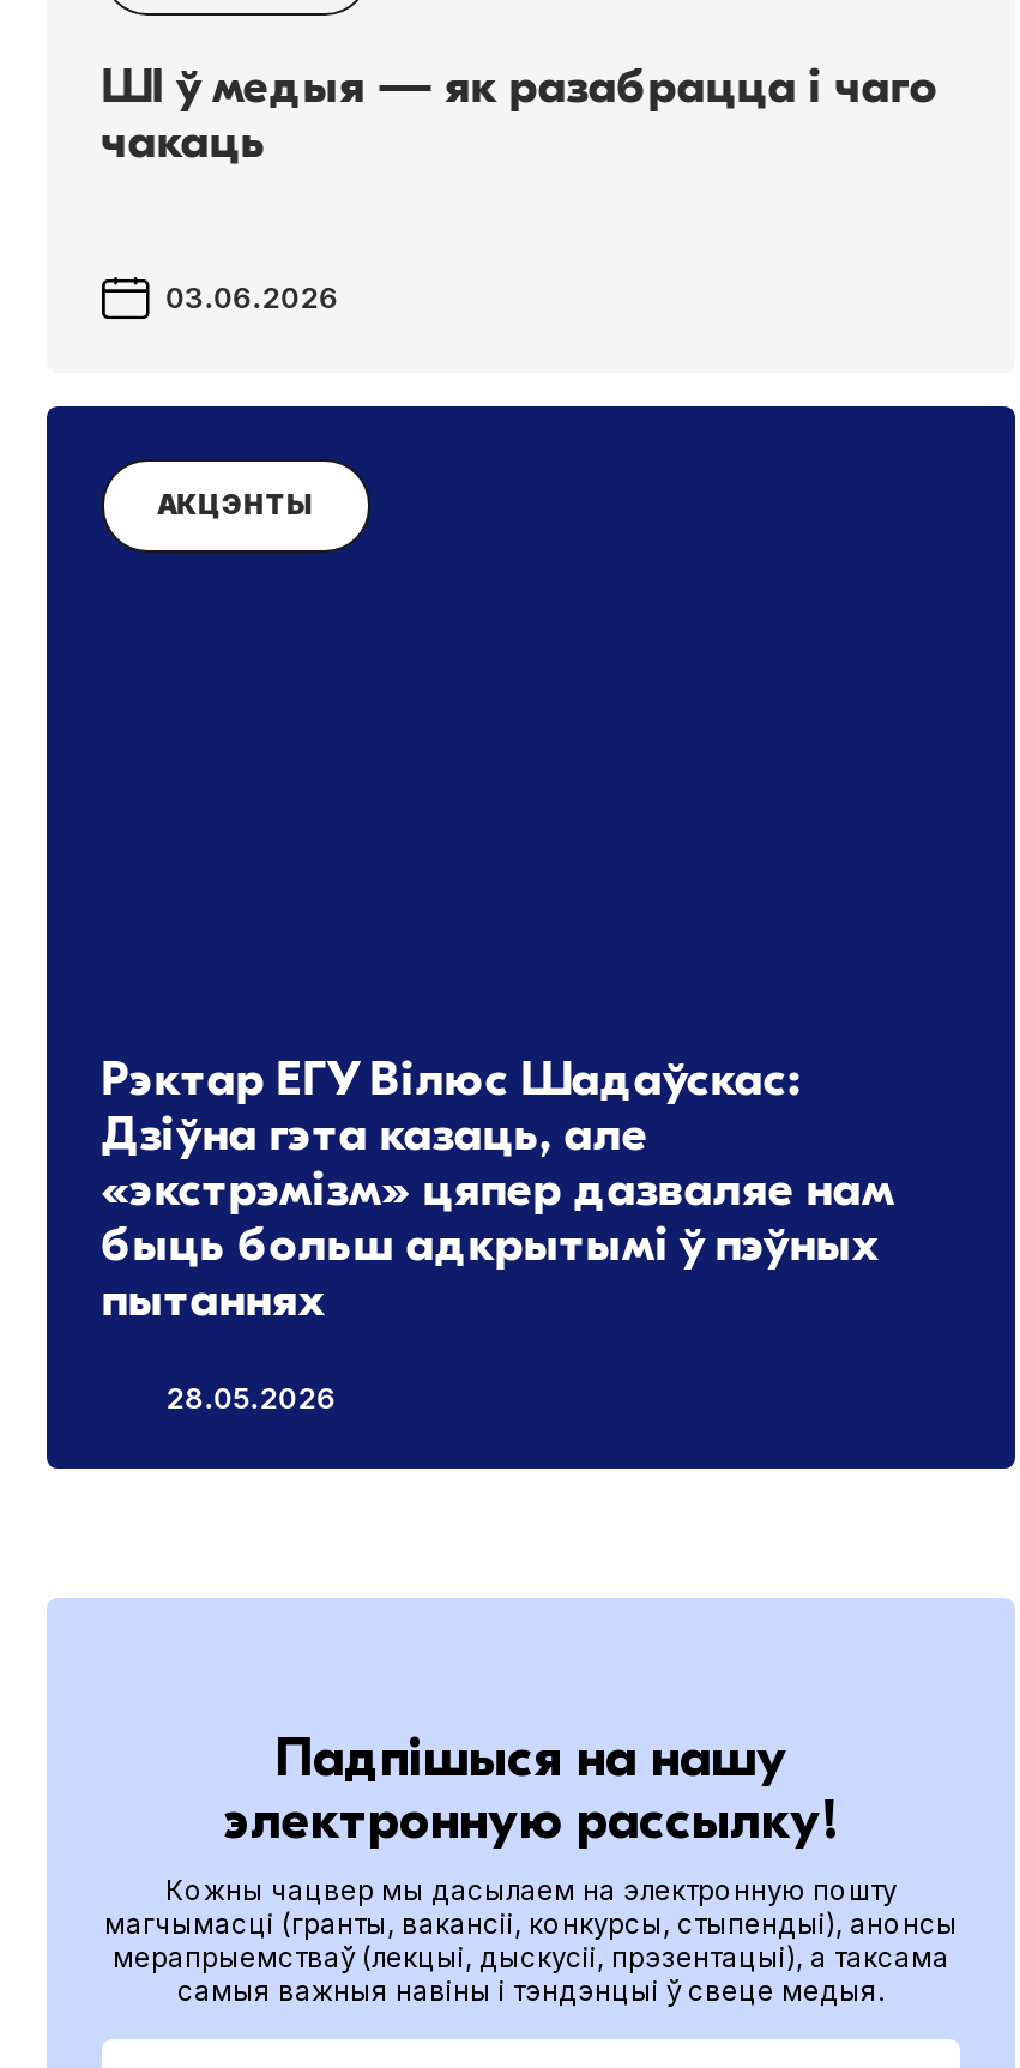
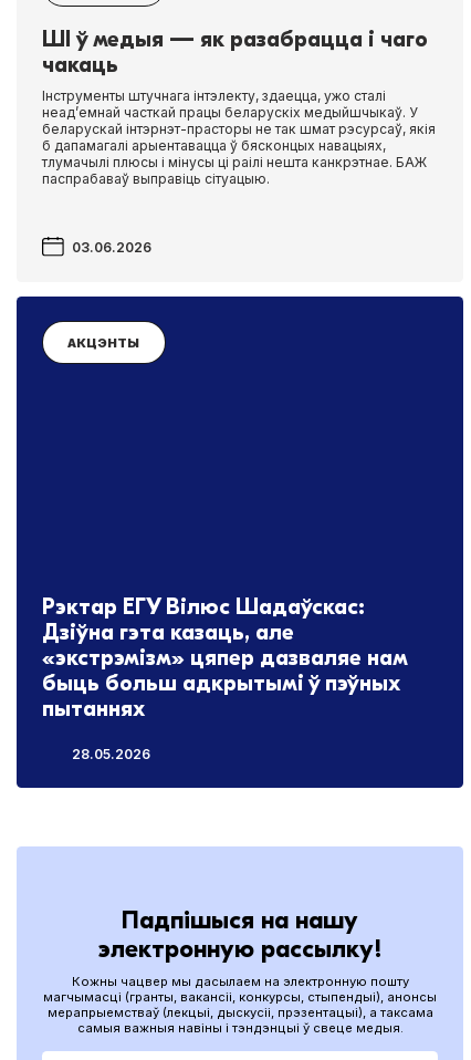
+ Інструменты штучнага інтэлекту, здаецца, ужо сталі
+ неад’емнай часткай працы беларускіх медыйшчыкаў. У
+ беларускай інтэрнэт-прасторы не так шмат рэсурсаў, якія
+ б дапамагалі арыентавацца ў бясконцых навацыях,
+ тлумачылі плюсы і мінусы ці раілі нешта канкрэтнае. БАЖ
+ паспрабаваў выправіць сітуацыю.
